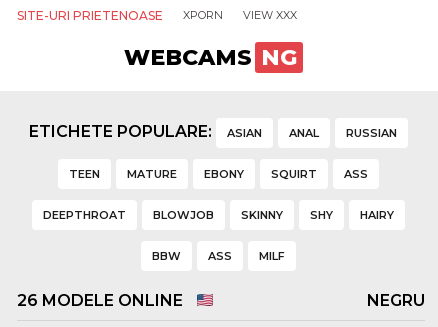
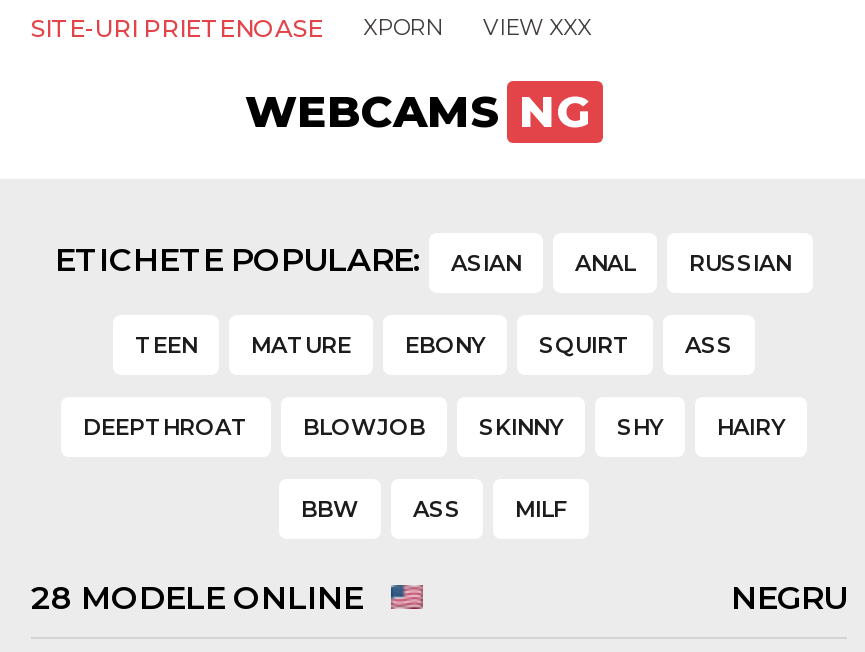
- 26 MODELE ONLINE
+ 28 MODELE ONLINE
